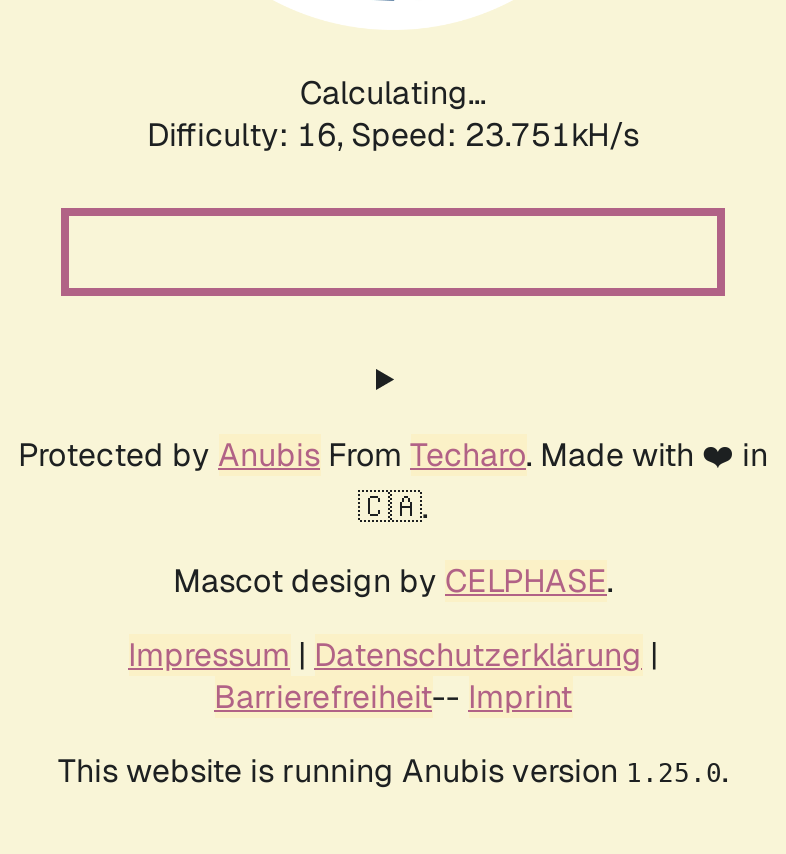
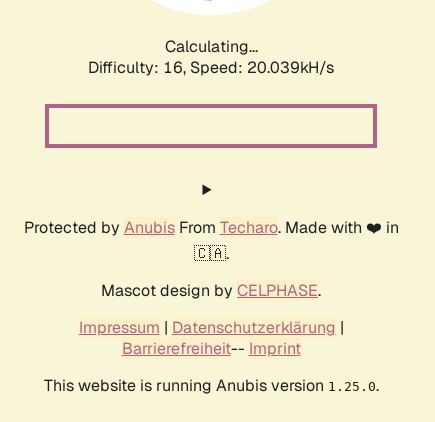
- Difficulty: 16, Speed: 23.751kH/s
+ Difficulty: 16, Speed: 20.039kH/s
